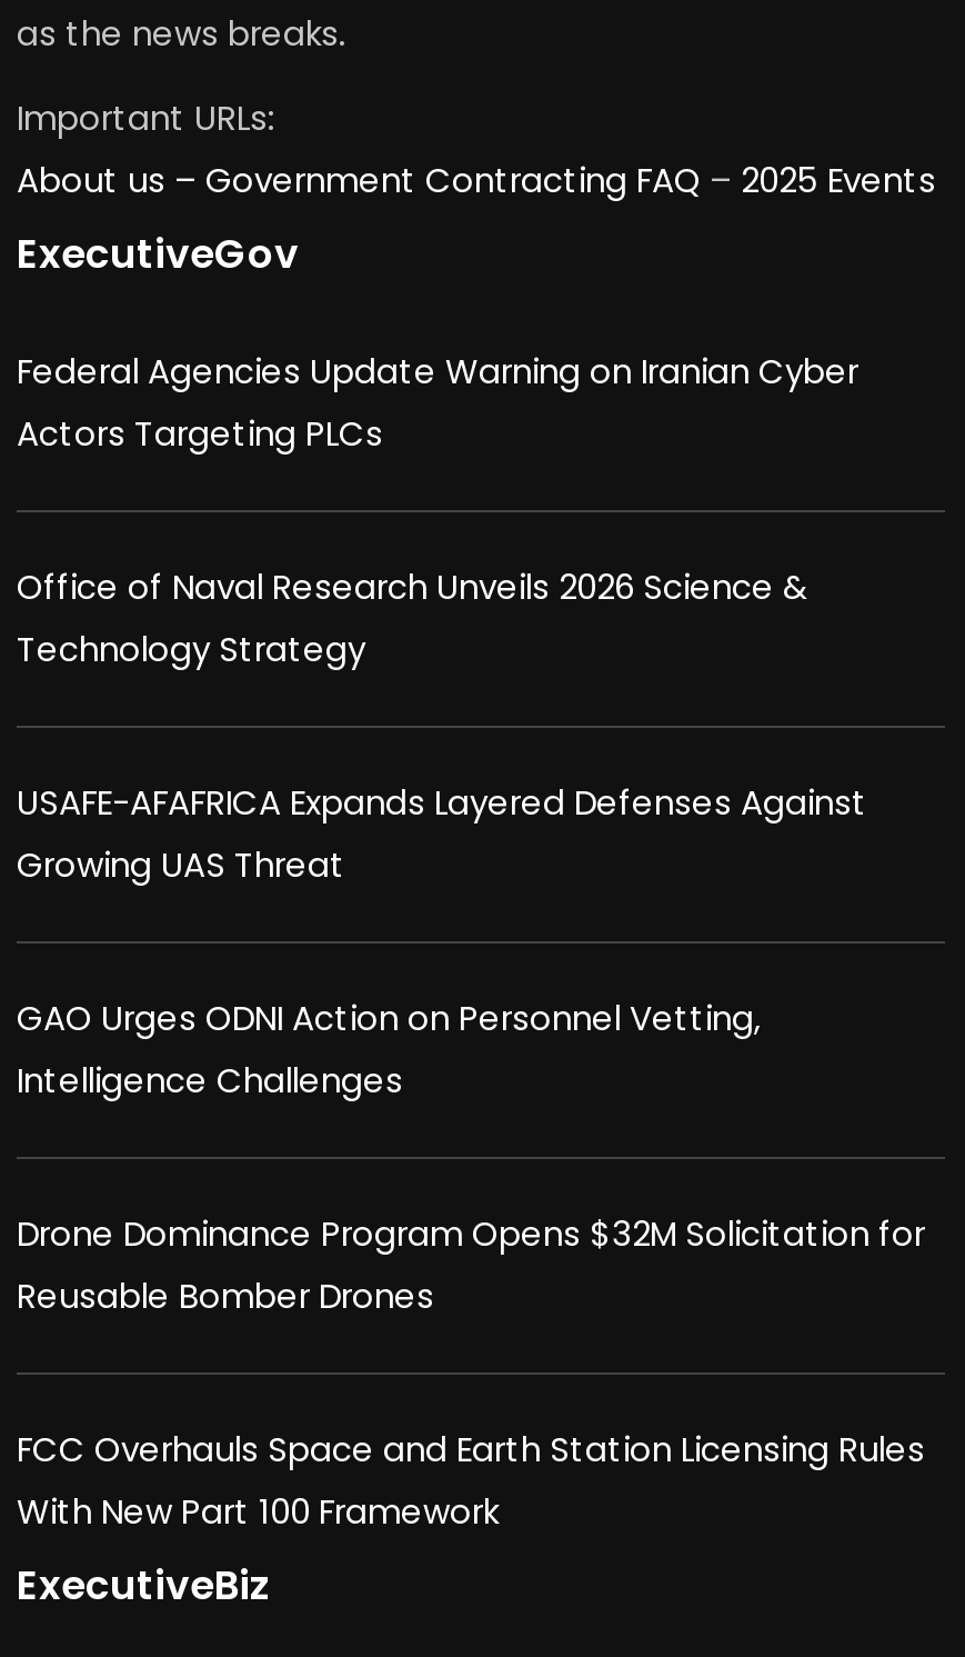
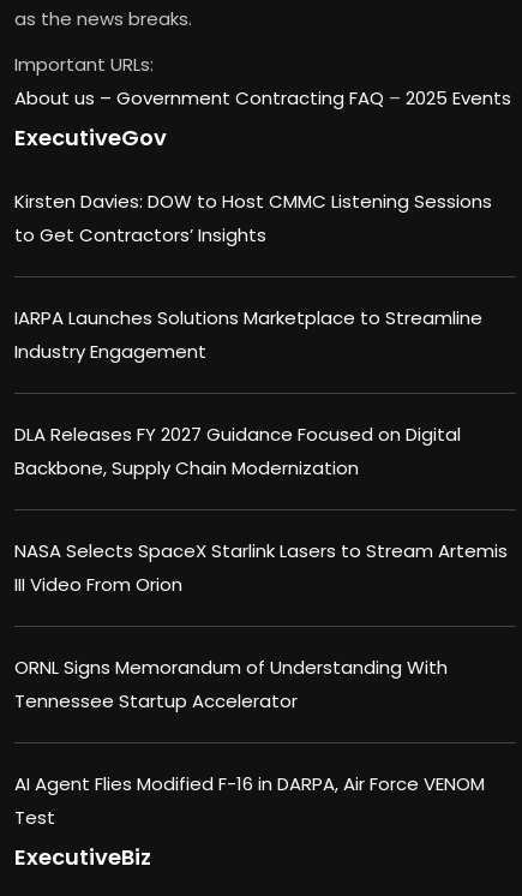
- Federal Agencies Update Warning on Iranian Cyber
- Actors Targeting PLCs
+ Kirsten Davies: DOW to Host CMMC Listening Sessions
+ to Get Contractors’ Insights

- Office of Naval Research Unveils 2026 Science &
- Technology Strategy
+ IARPA Launches Solutions Marketplace to Streamline
+ Industry Engagement

- USAFE-AFAFRICA Expands Layered Defenses Against
- Growing UAS Threat
+ DLA Releases FY 2027 Guidance Focused on Digital
+ Backbone, Supply Chain Modernization

- GAO Urges ODNI Action on Personnel Vetting,
- Intelligence Challenges
+ NASA Selects SpaceX Starlink Lasers to Stream Artemis
+ III Video From Orion

- Drone Dominance Program Opens $32M Solicitation for
- Reusable Bomber Drones
+ ORNL Signs Memorandum of Understanding With
+ Tennessee Startup Accelerator

- FCC Overhauls Space and Earth Station Licensing Rules
- With New Part 100 Framework
+ AI Agent Flies Modified F-16 in DARPA, Air Force VENOM
+ Test
